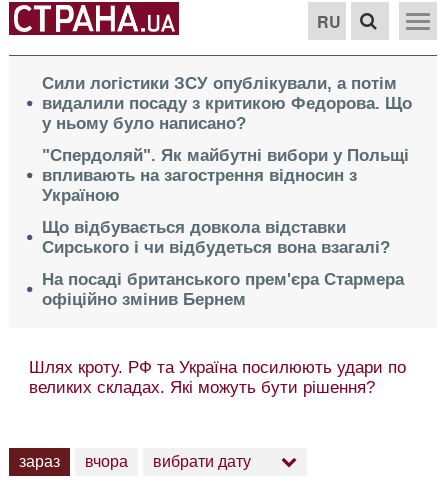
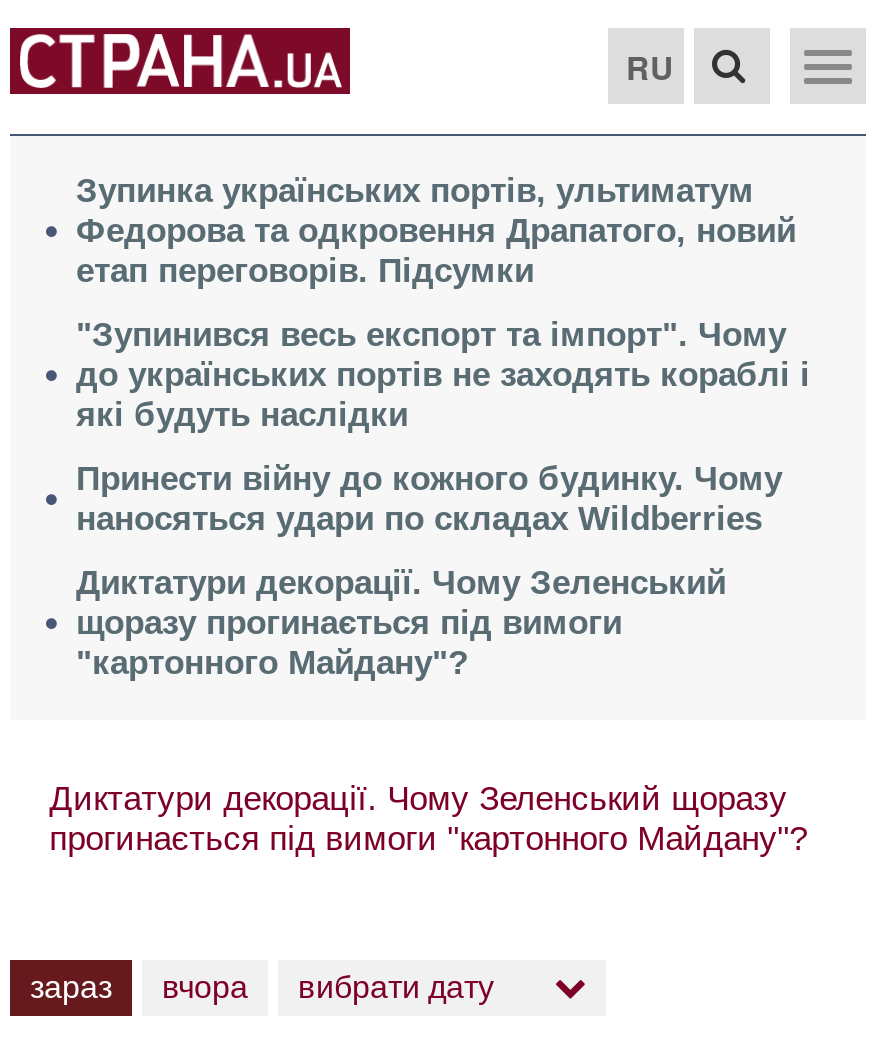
- Сили логістики ЗСУ опублікували, а потім
- видалили посаду з критикою Федорова. Що
- у ньому було написано?
+ Зупинка українських портів, ультиматум
+ Федорова та одкровення Драпатого, новий
+ етап переговорів. Підсумки

- "Спердоляй". Як майбутні вибори у Польщі
- впливають на загострення відносин з
- Україною
+ "Зупинився весь експорт та імпорт". Чому
+ до українських портів не заходять кораблі і
+ які будуть наслідки

- Що відбувається довкола відставки
- Сирського і чи відбудеться вона взагалі?
+ Принести війну до кожного будинку. Чому
+ наносяться удари по складах Wildberries

- На посаді британського прем'єра Стармера
- офіційно змінив Бернем
+ Диктатури декорації. Чому Зеленський
+ щоразу прогинається під вимоги
+ "картонного Майдану"?

- Шлях кроту. РФ та Україна посилюють удари по
- великих складах. Які можуть бути рішення?
+ Диктатури декорації. Чому Зеленський щоразу
+ прогинається під вимоги "картонного Майдану"?
